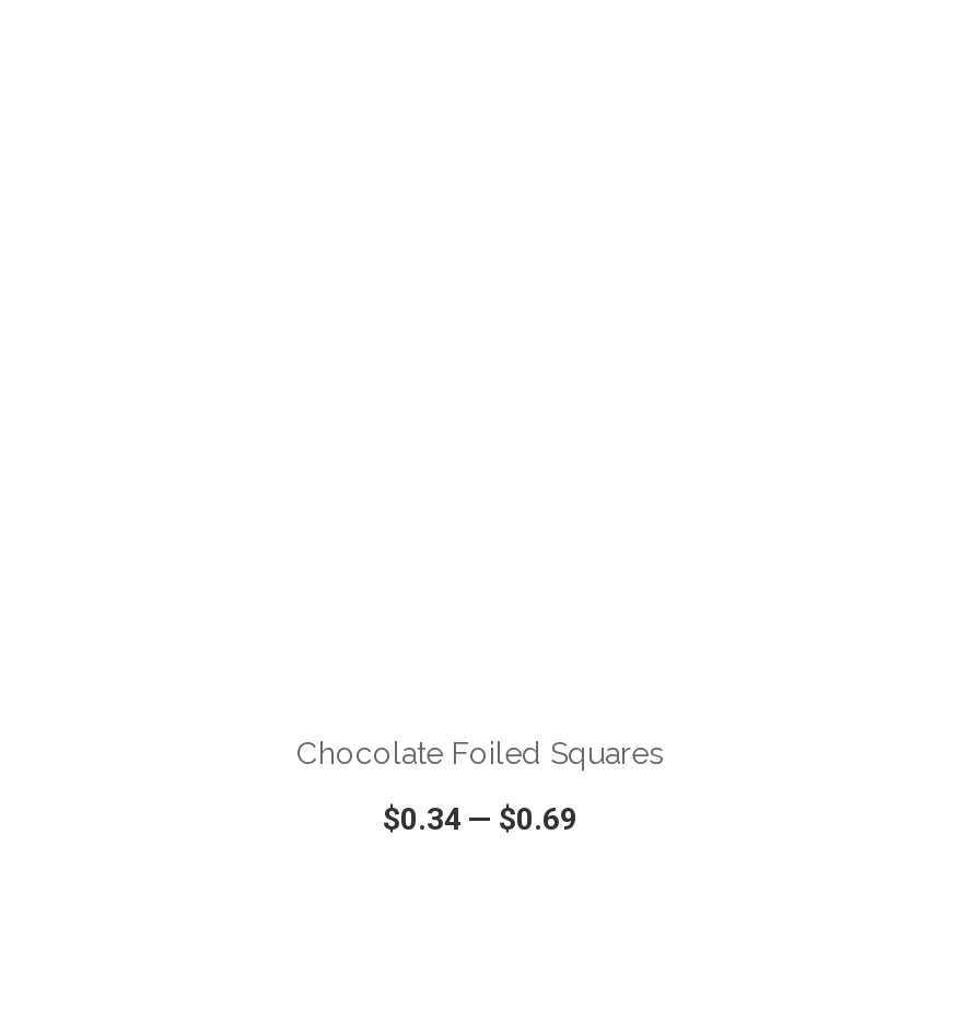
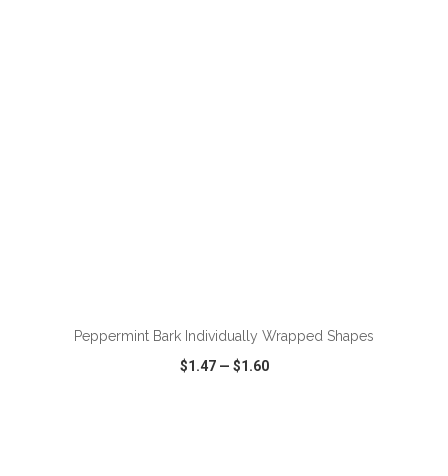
- Chocolate Foiled Squares
+ Peppermint Bark Individually Wrapped Shapes

- $0.34 — $0.69
+ $1.47 — $1.60
